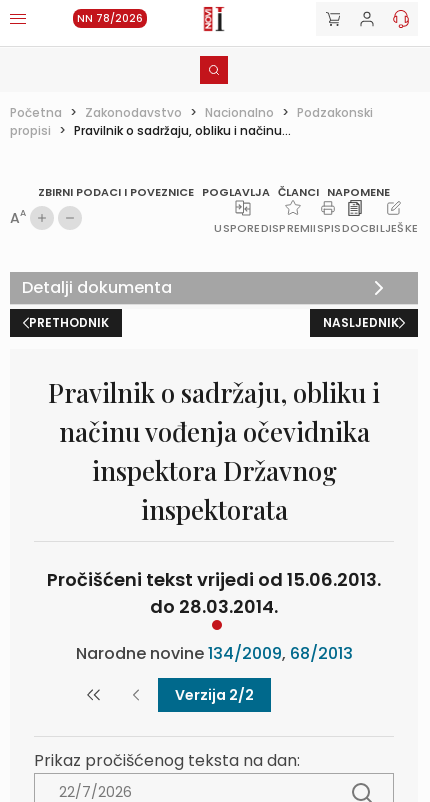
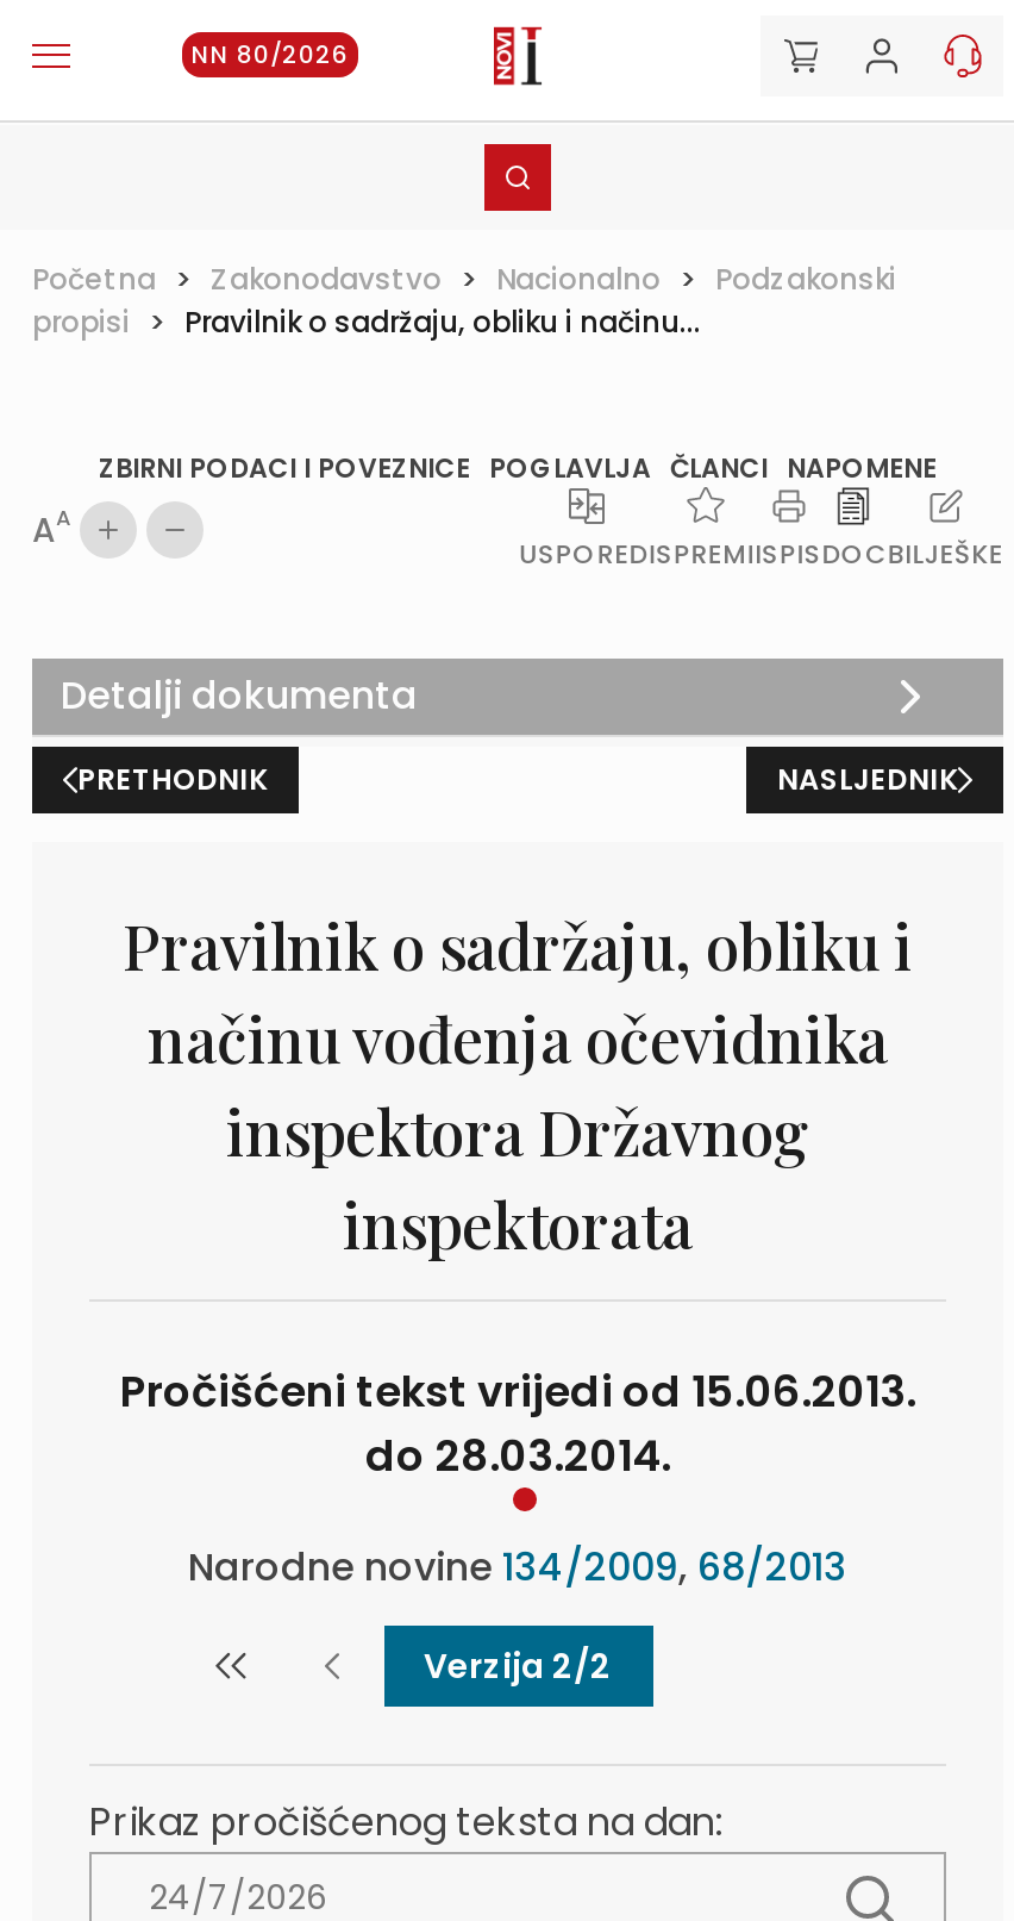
- NN 78/2026
+ NN 80/2026
